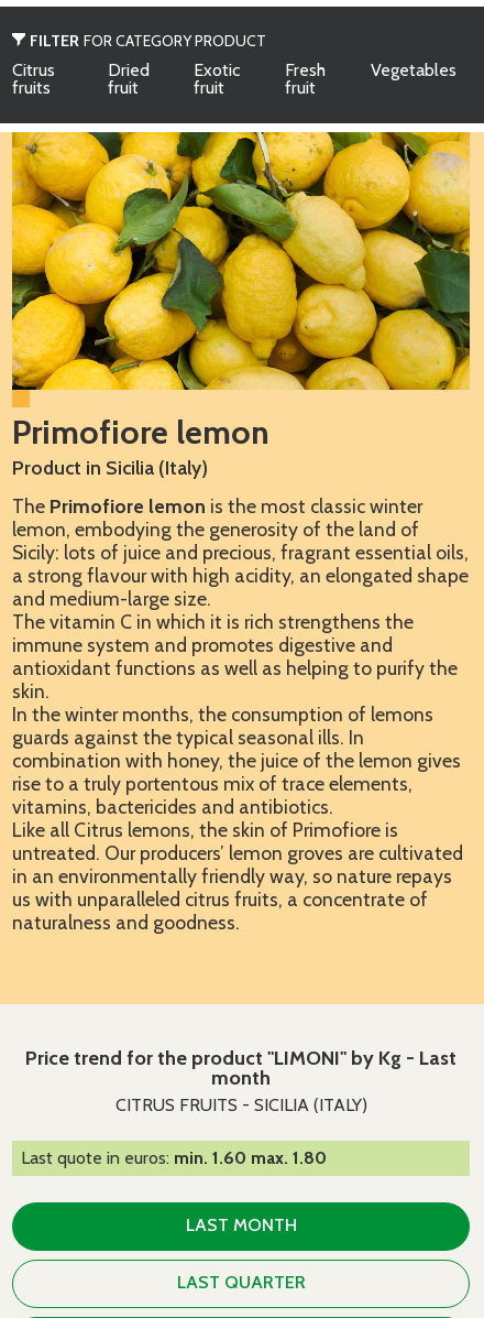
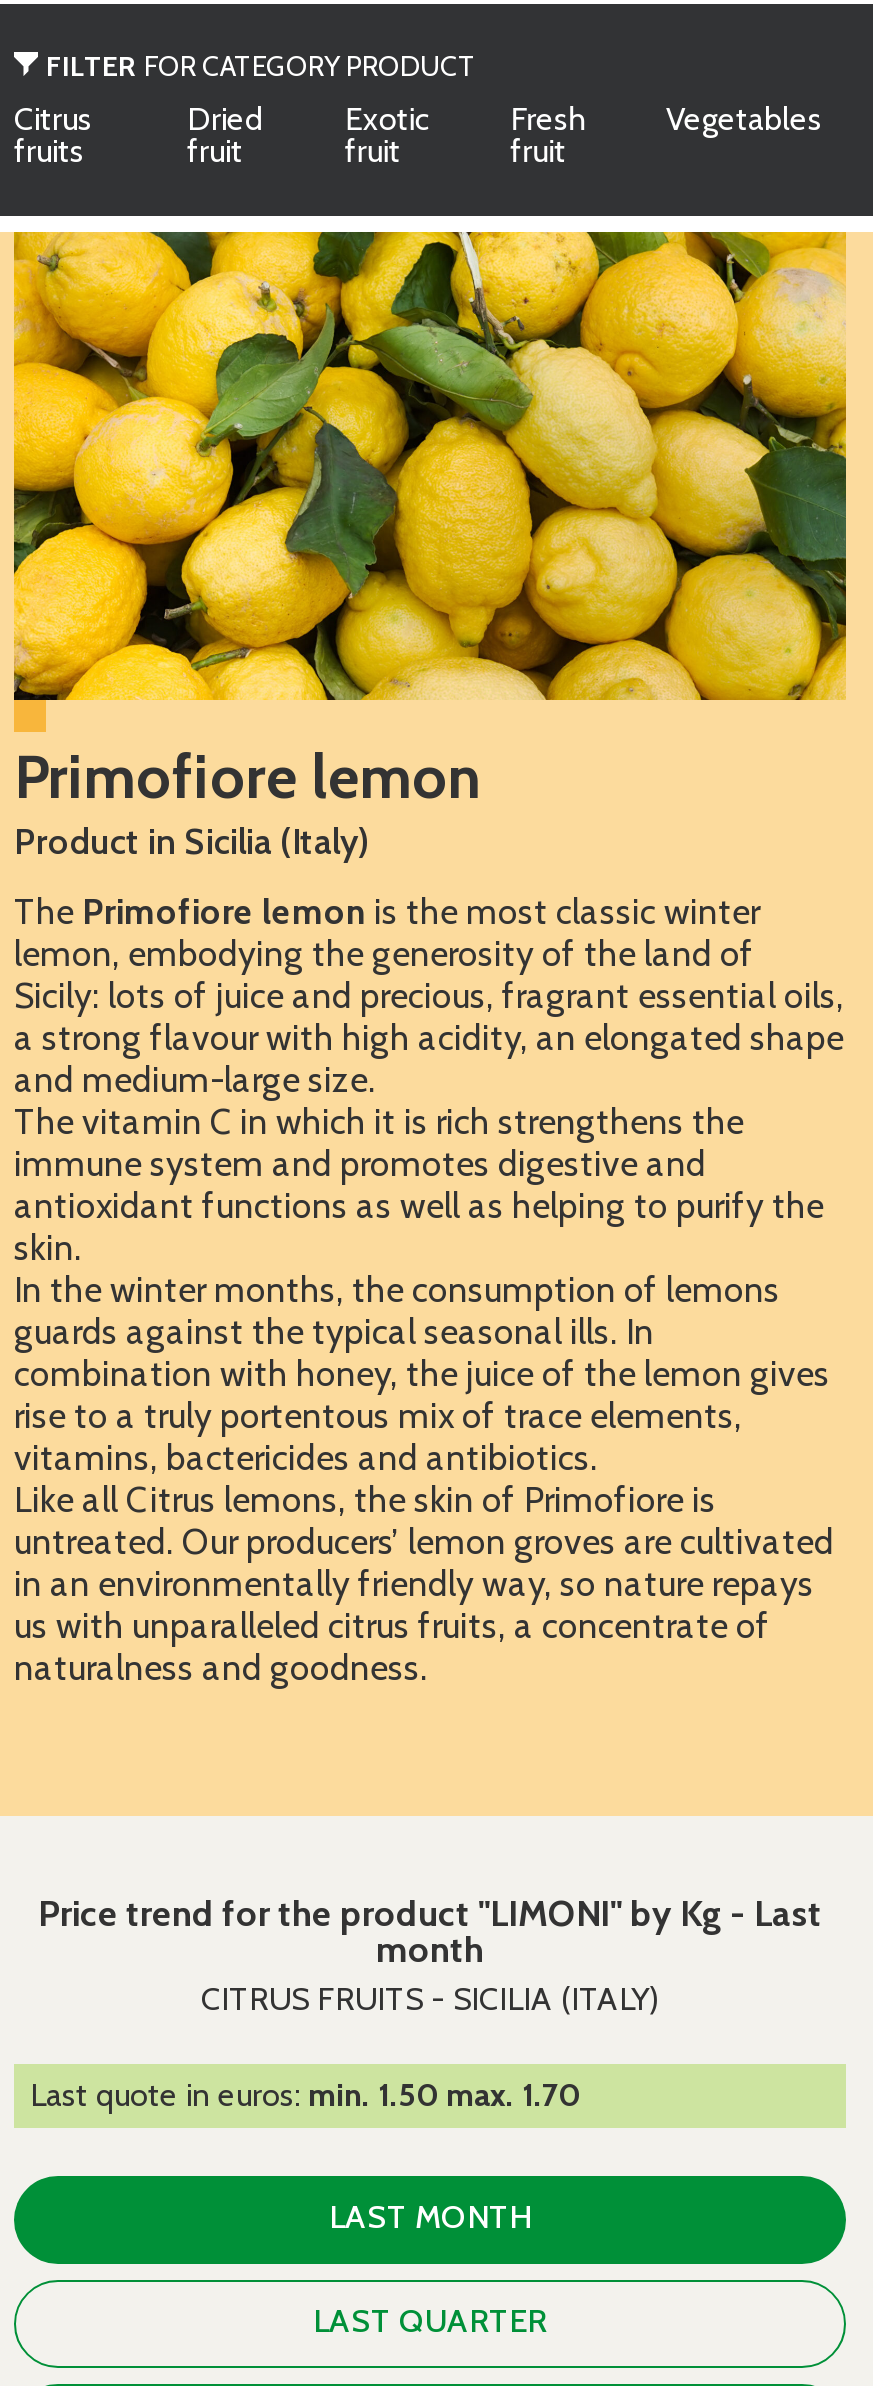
- Last quote in euros: min. 1.60 max. 1.80
+ Last quote in euros: min. 1.50 max. 1.70
